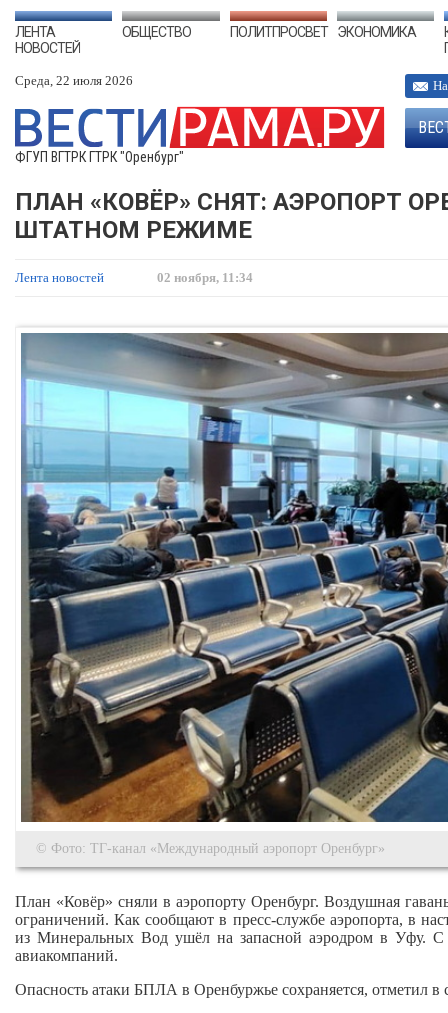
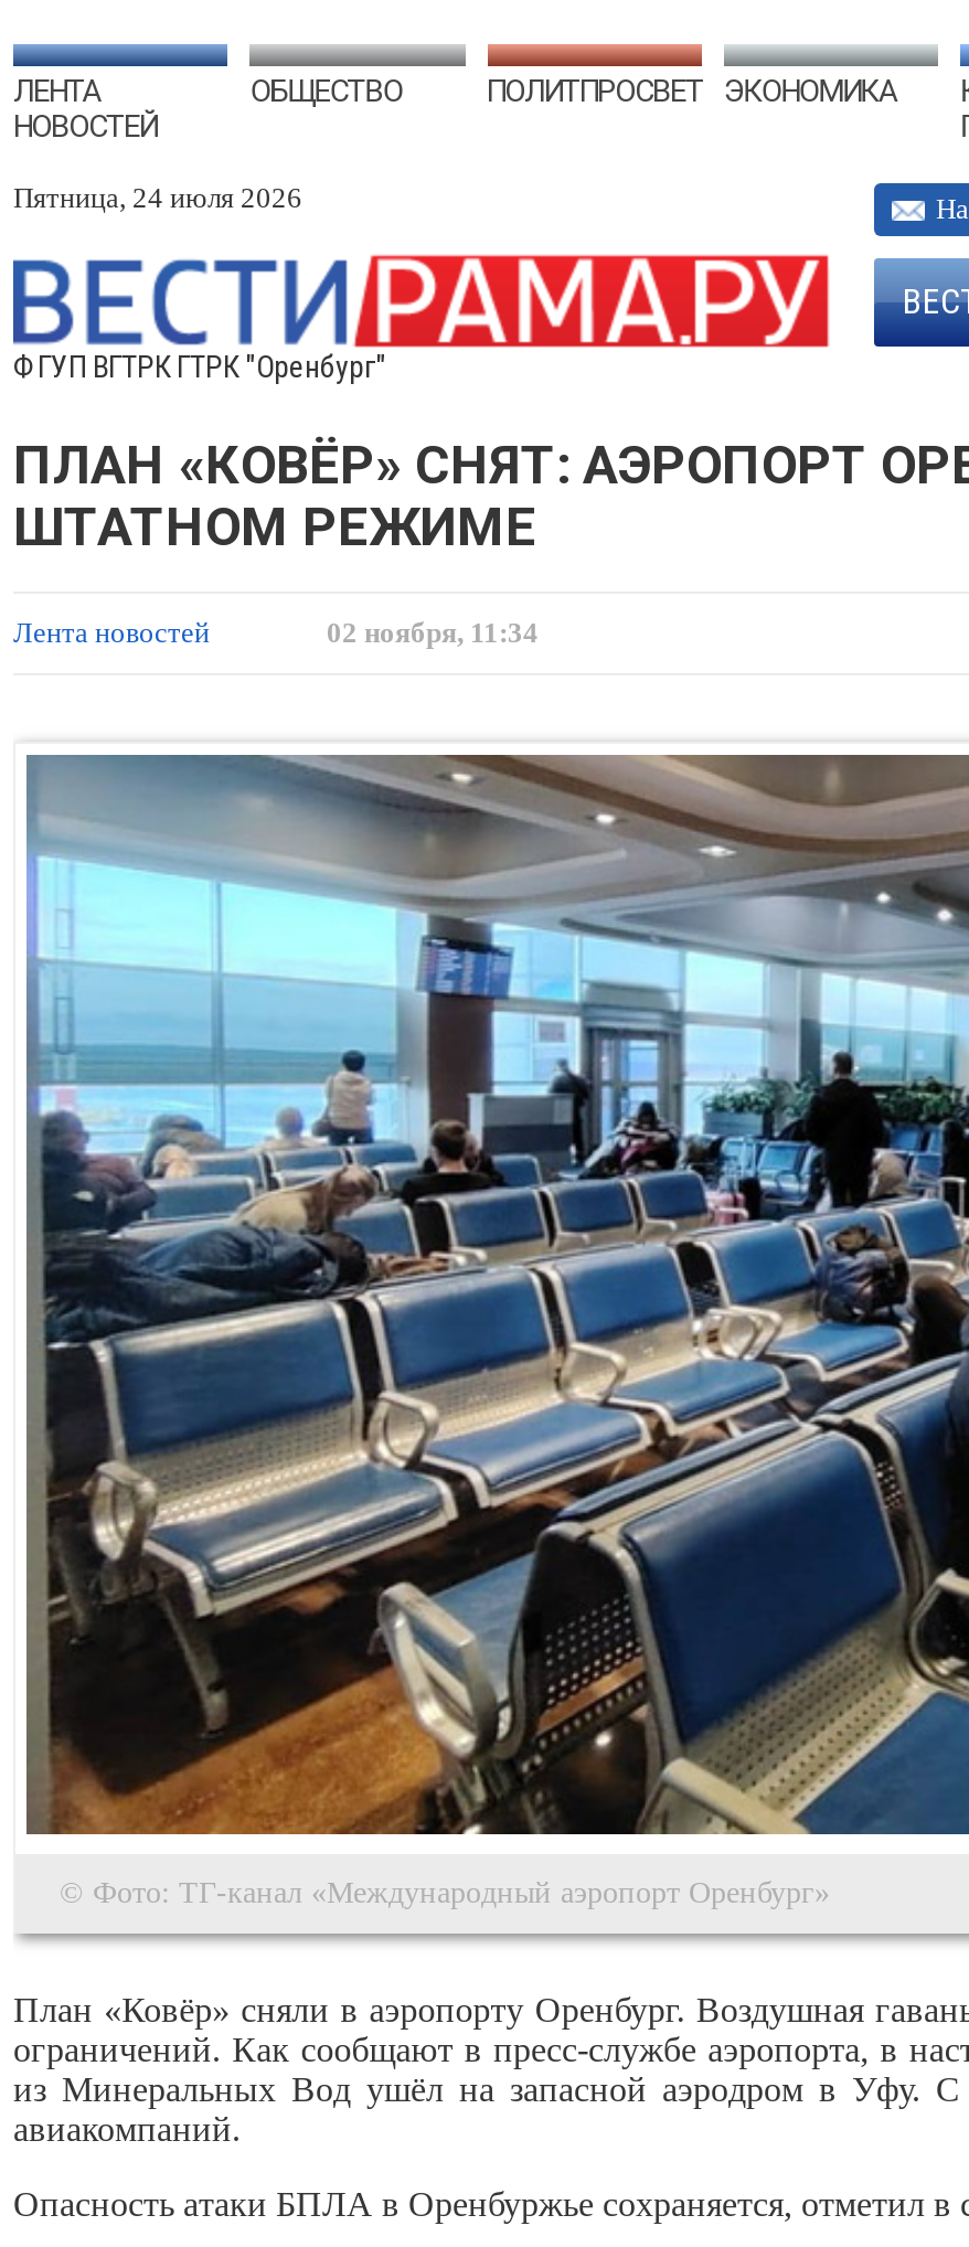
- Среда, 22 июля 2026
+ Пятница, 24 июля 2026
